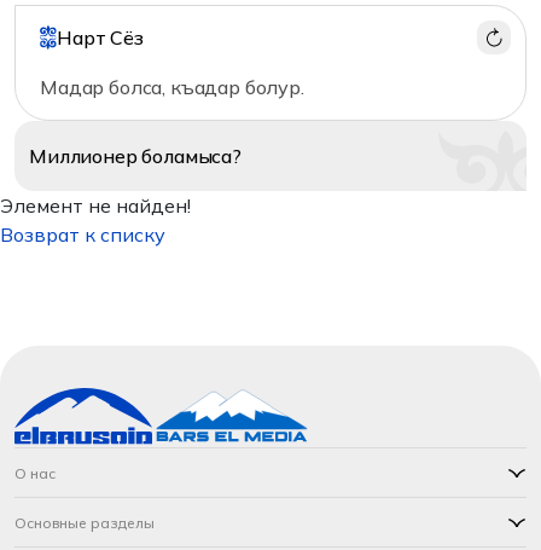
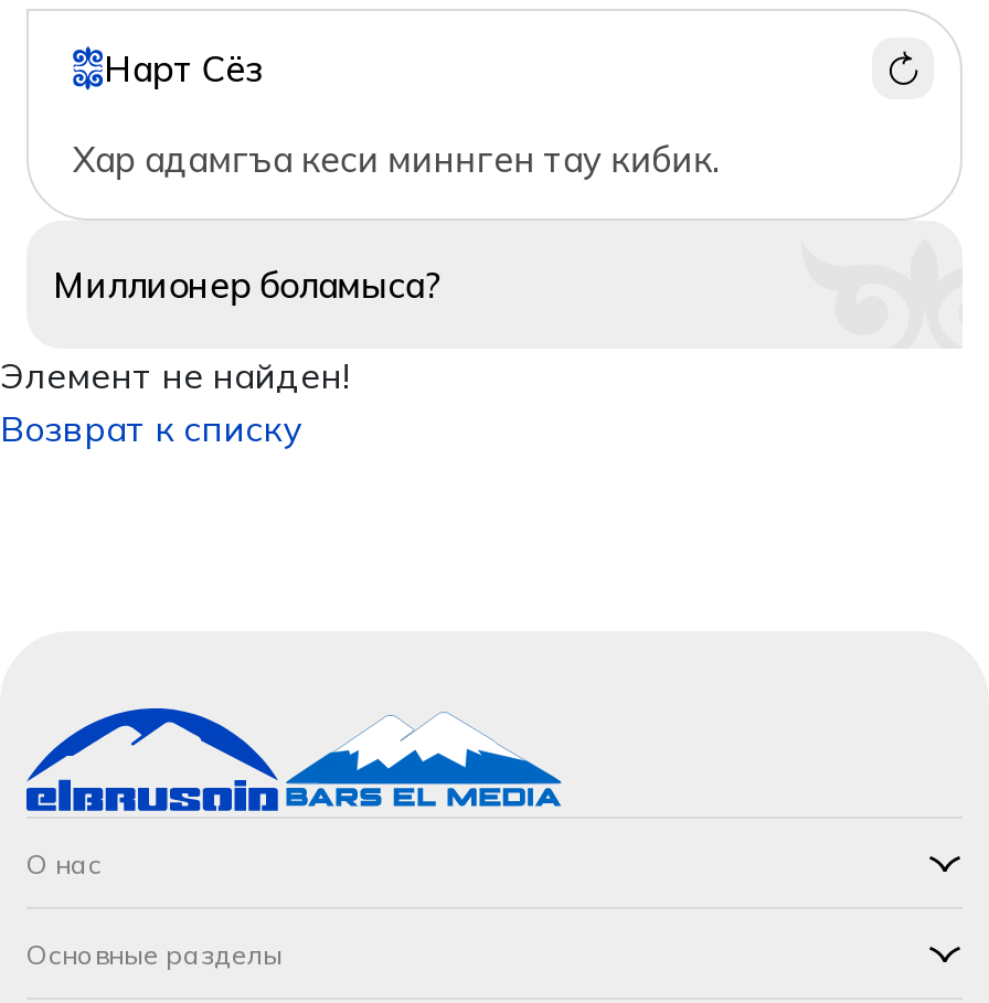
- Мадар болса, къадар болур.
+ Хар адамгъа кеси миннген тау кибик.
